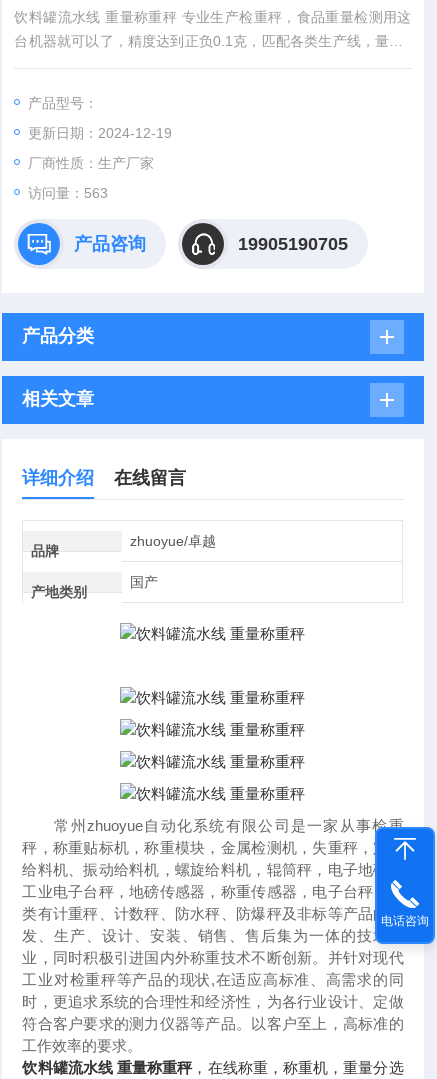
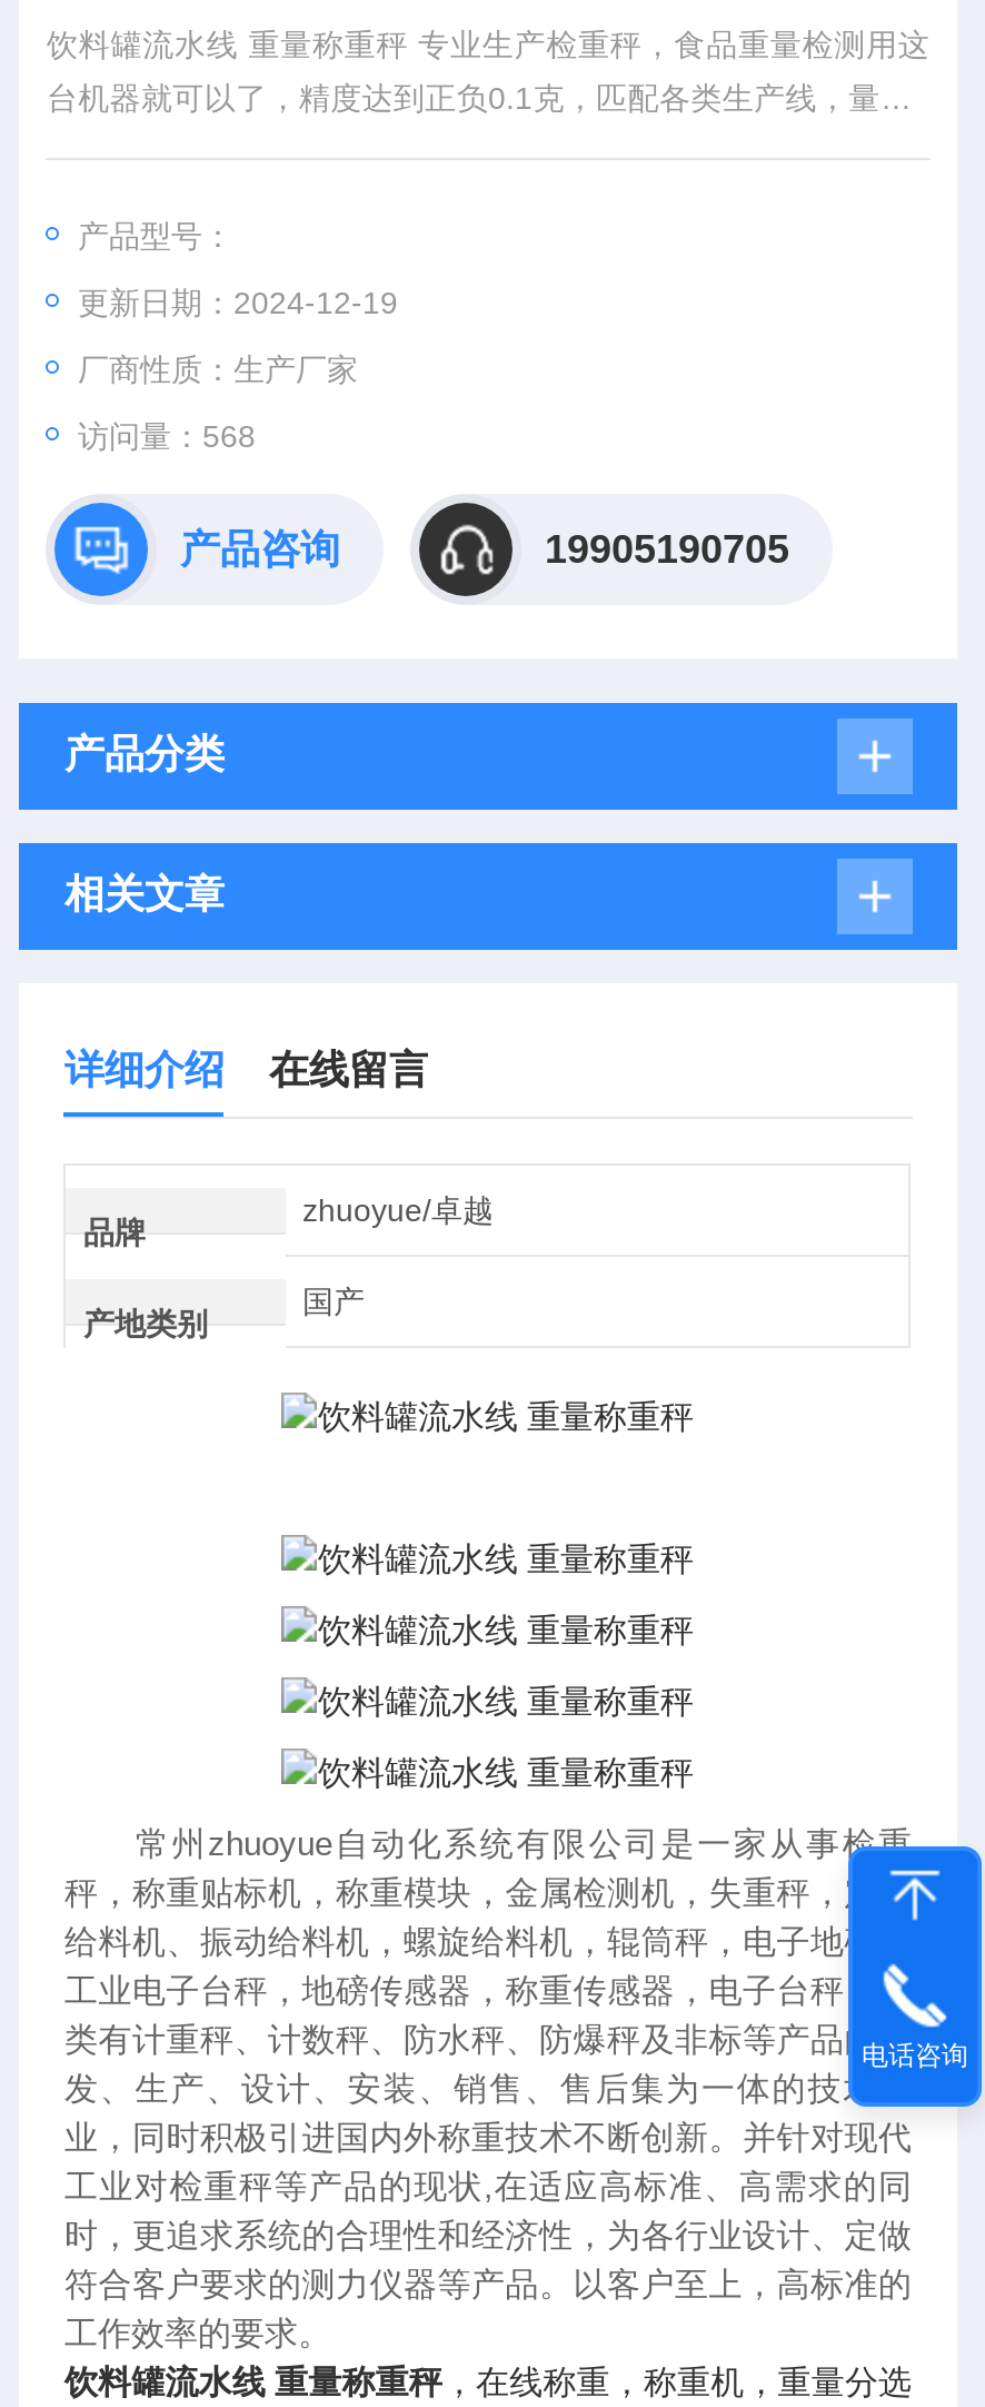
- 访问量：563
+ 访问量：568
